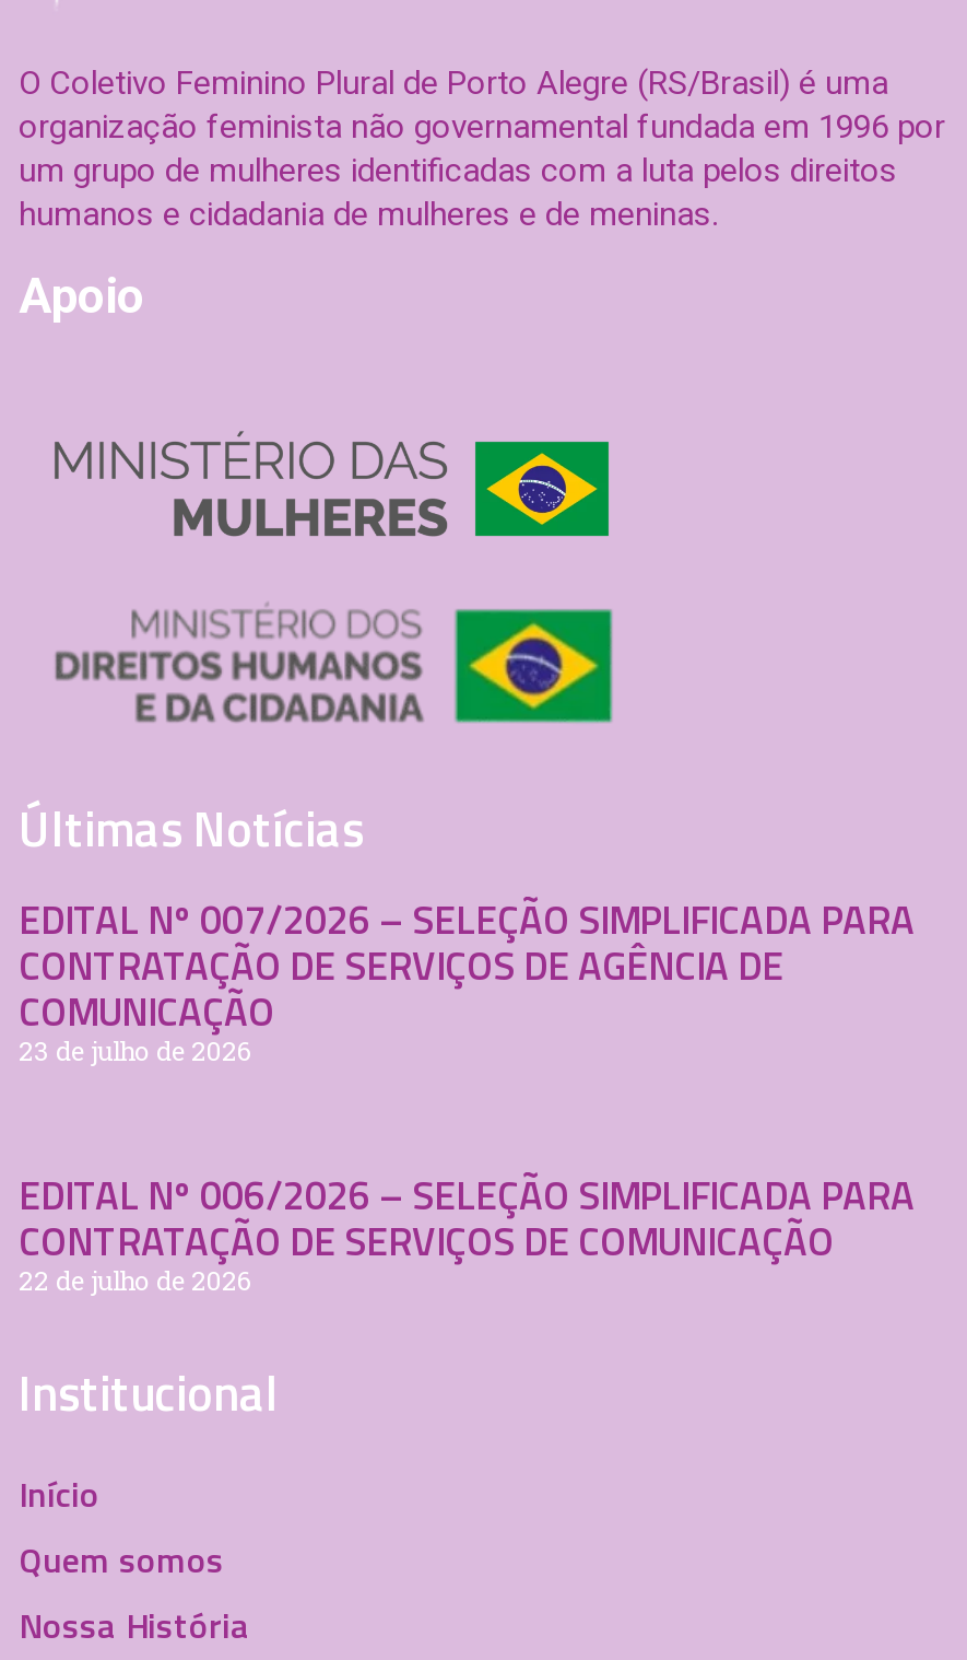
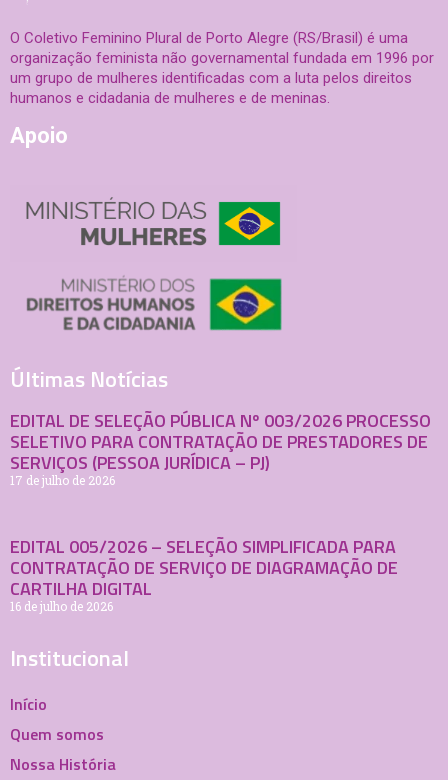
- EDITAL Nº 007/2026 – SELEÇÃO SIMPLIFICADA PARA
- CONTRATAÇÃO DE SERVIÇOS DE AGÊNCIA DE
- COMUNICAÇÃO
- 23 de julho de 2026
+ EDITAL DE SELEÇÃO PÚBLICA Nº 003/2026 PROCESSO
+ SELETIVO PARA CONTRATAÇÃO DE PRESTADORES DE
+ SERVIÇOS (PESSOA JURÍDICA – PJ)
+ 17 de julho de 2026

- EDITAL Nº 006/2026 – SELEÇÃO SIMPLIFICADA PARA
- CONTRATAÇÃO DE SERVIÇOS DE COMUNICAÇÃO
- 22 de julho de 2026
+ EDITAL 005/2026 – SELEÇÃO SIMPLIFICADA PARA
+ CONTRATAÇÃO DE SERVIÇO DE DIAGRAMAÇÃO DE
+ CARTILHA DIGITAL
+ 16 de julho de 2026
